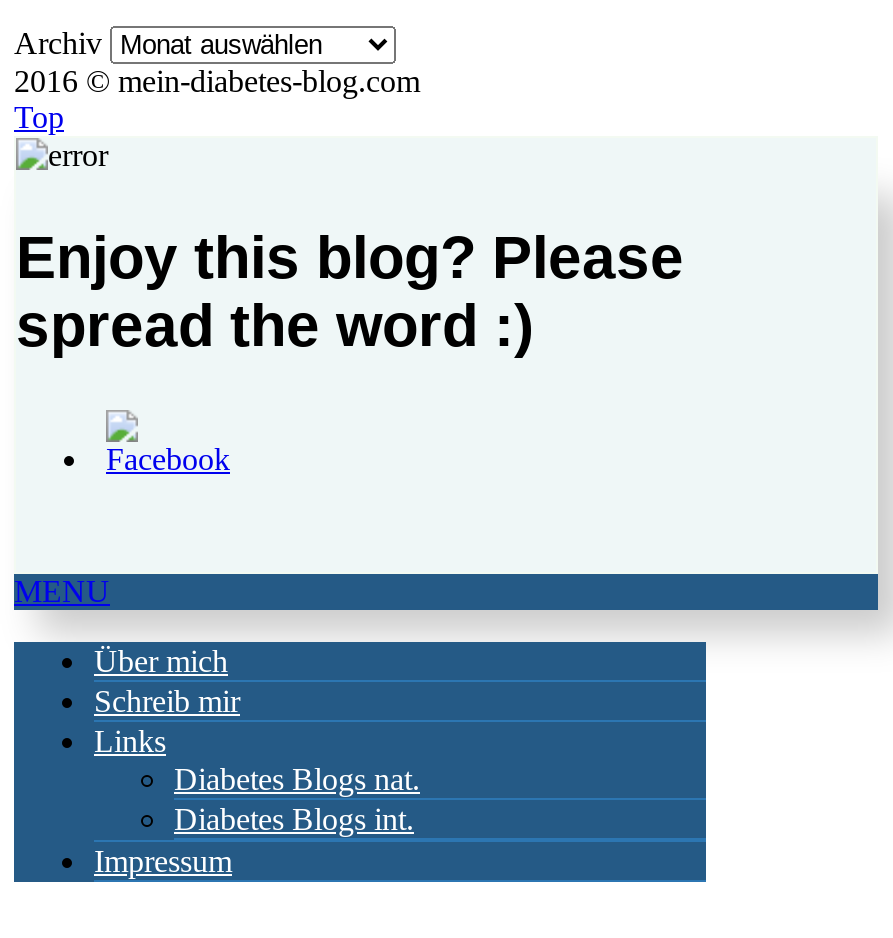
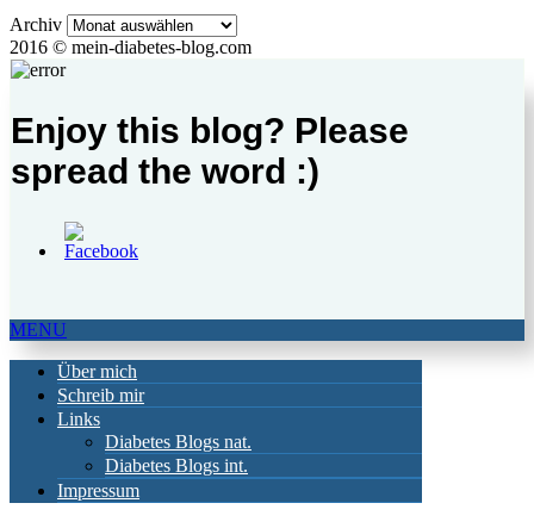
- Top
